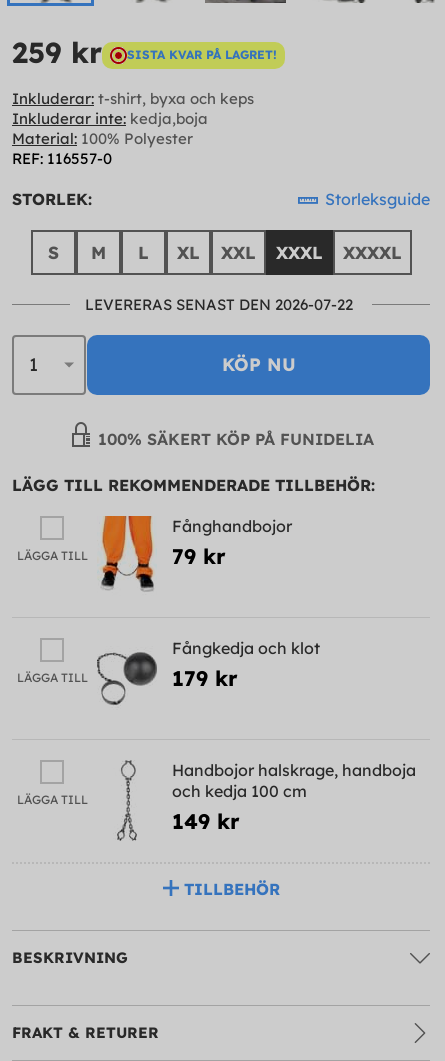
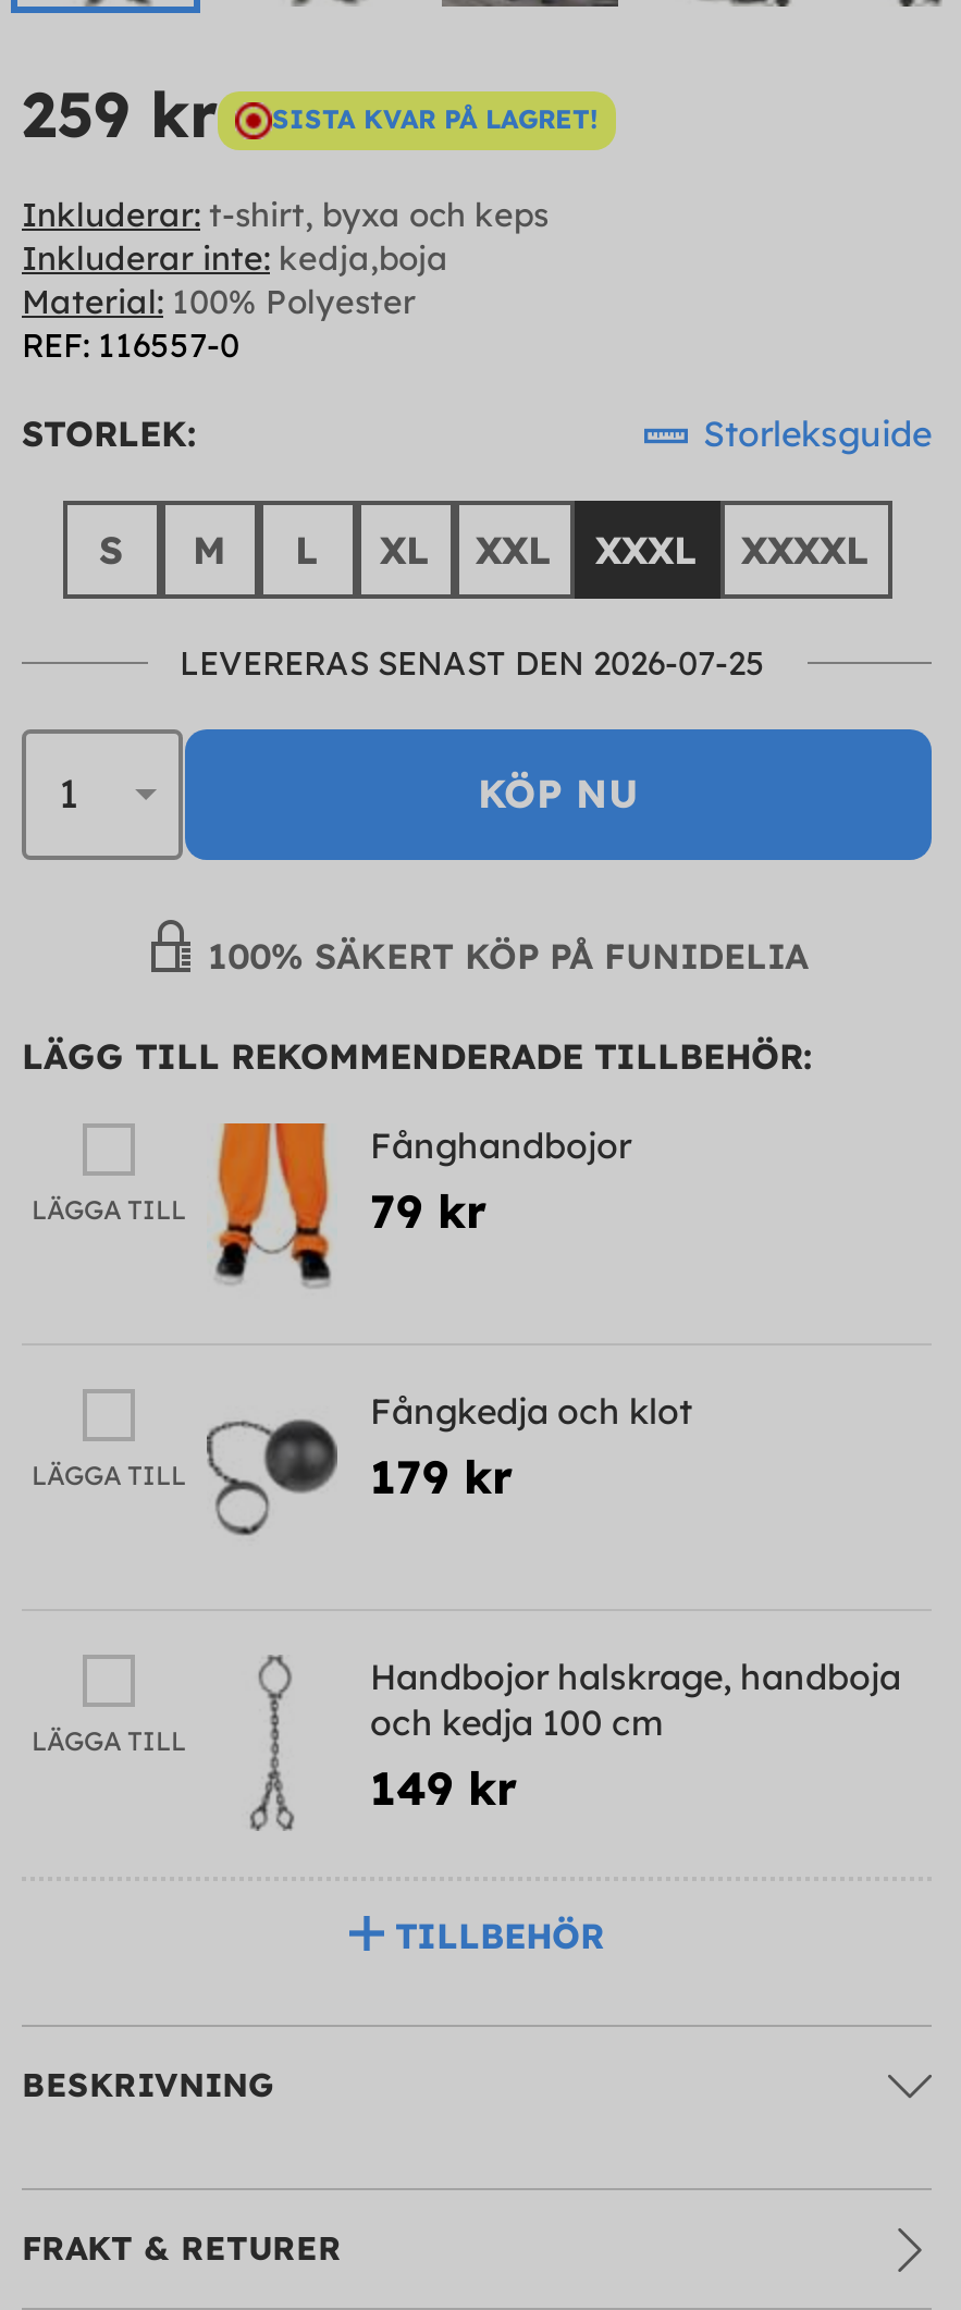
- LEVERERAS SENAST DEN 2026-07-22
+ LEVERERAS SENAST DEN 2026-07-25
